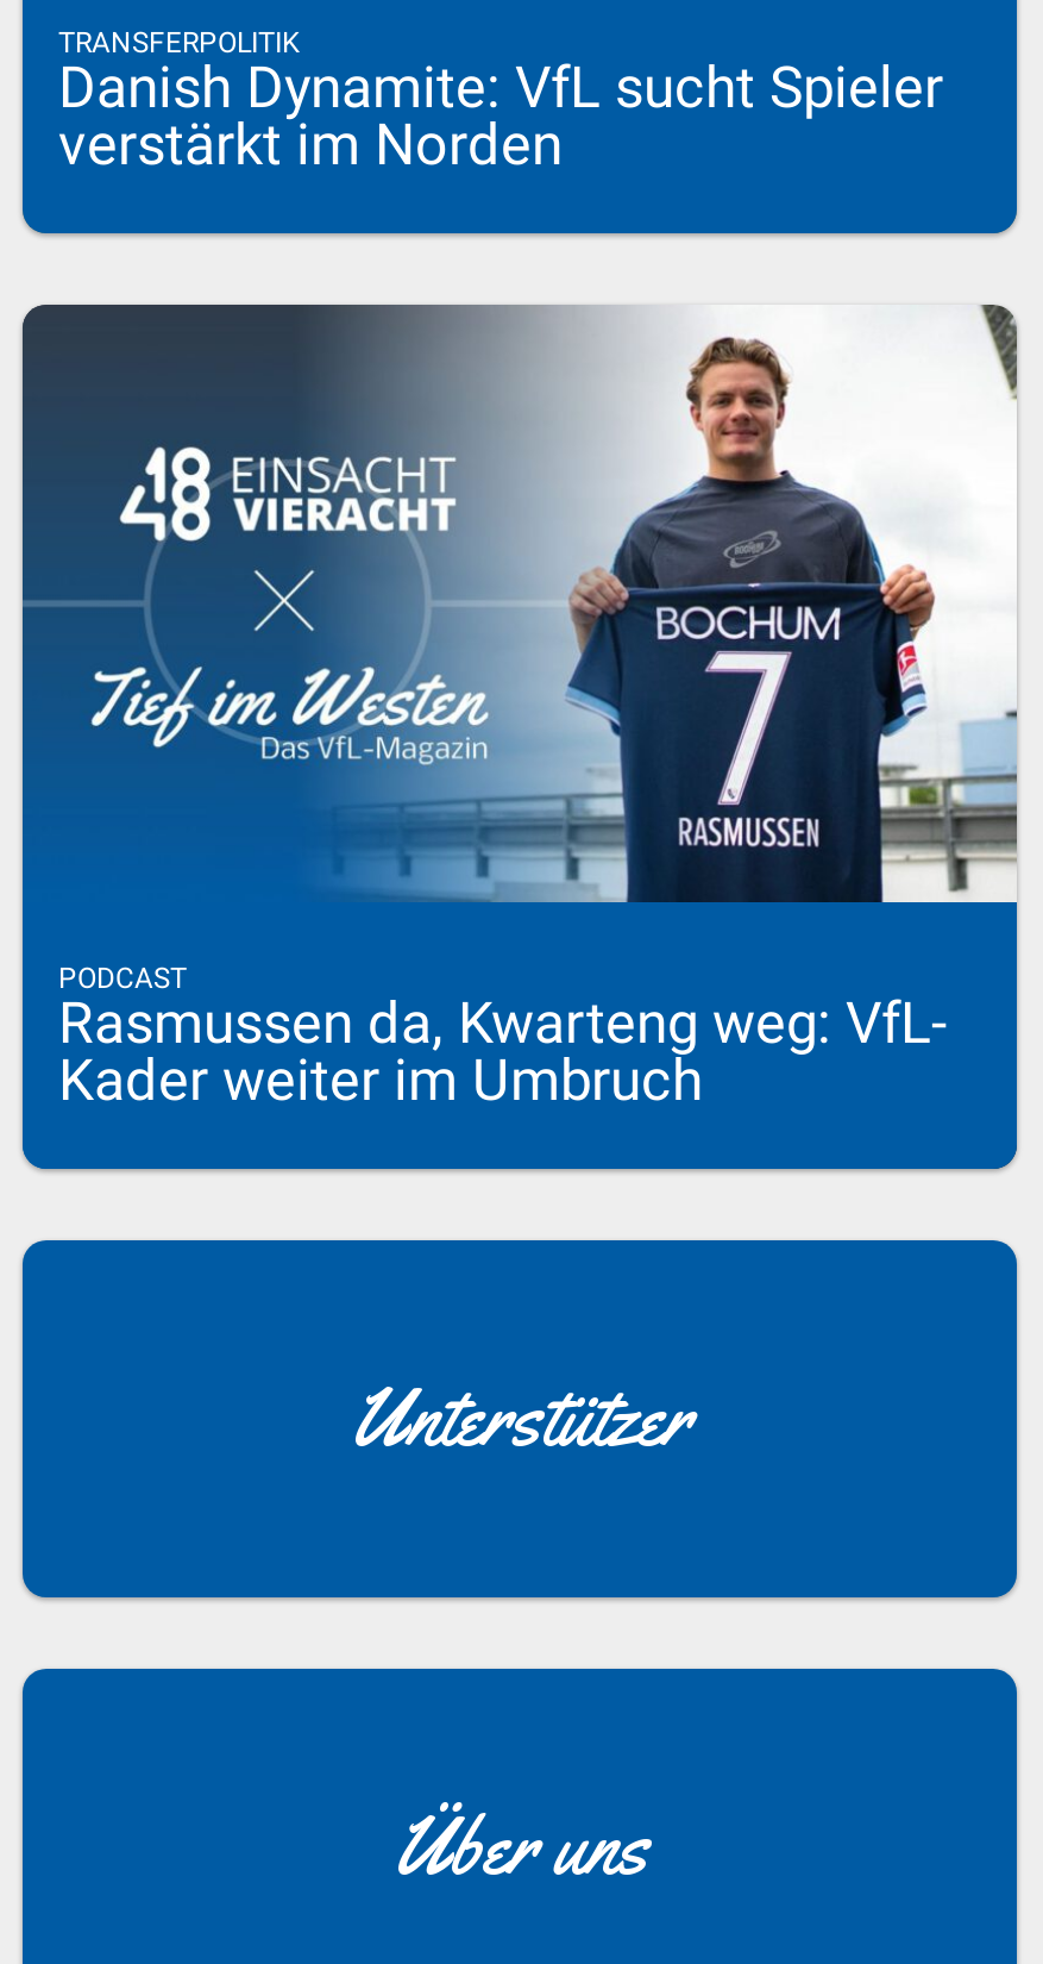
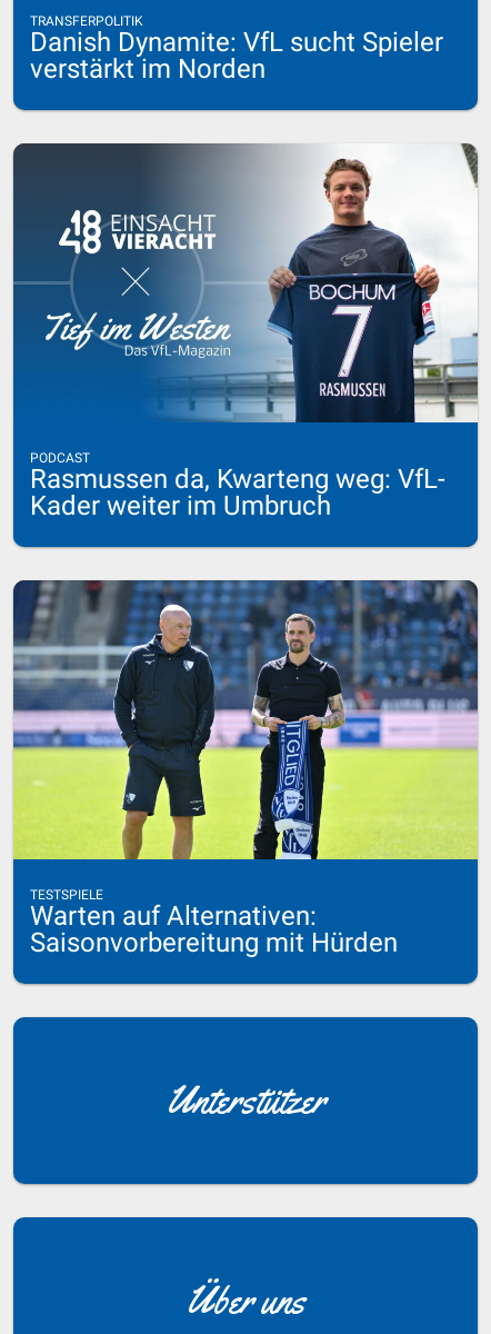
+ [image]
+ TESTSPIELE
+ Warten auf Alternativen:
+ Saisonvorbereitung mit Hürden
